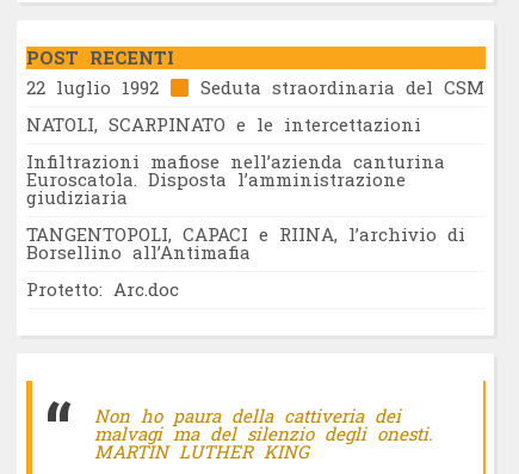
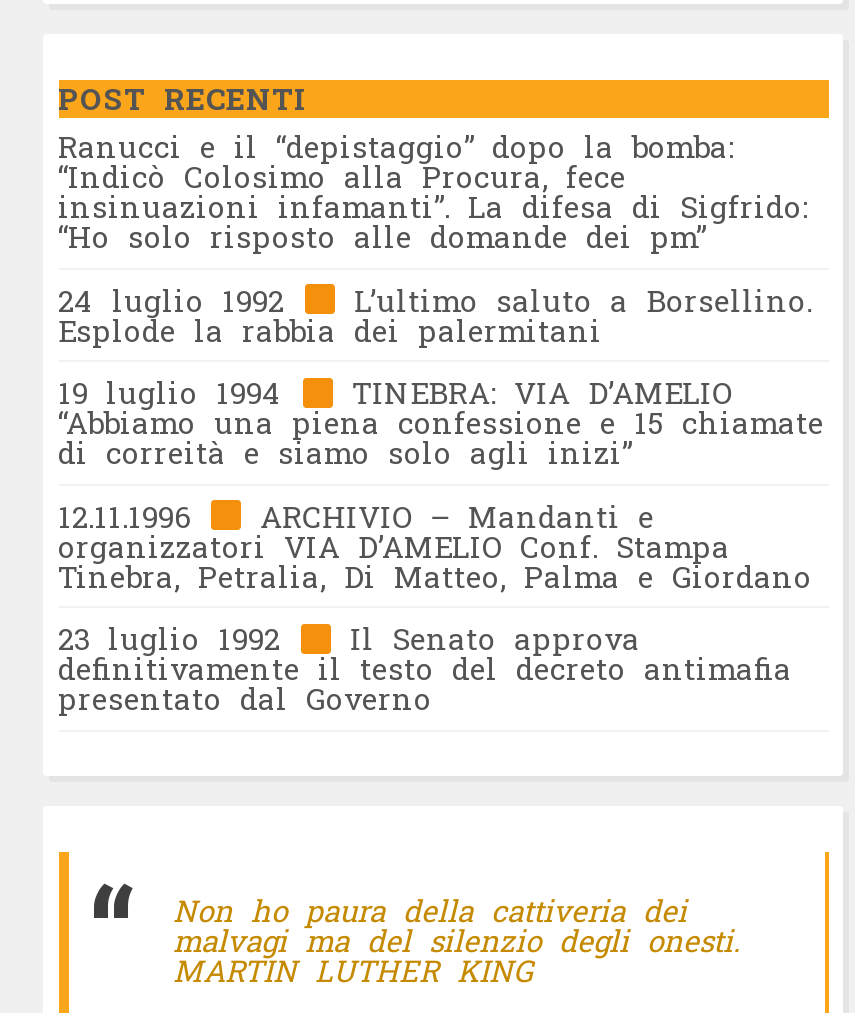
- 22 luglio 1992
- Seduta straordinaria del CSM
+ Ranucci e il “depistaggio” dopo la bomba:
+ “Indicò Colosimo alla Procura, fece
+ insinuazioni infamanti”. La difesa di Sigfrido:
+ “Ho solo risposto alle domande dei pm”

- NATOLI, SCARPINATO e le intercettazioni
+ 24 luglio 1992
+ L’ultimo saluto a Borsellino.
+ Esplode la rabbia dei palermitani

- Infiltrazioni mafiose nell’azienda canturina
- Euroscatola. Disposta l’amministrazione
- giudiziaria
+ 19 luglio 1994
+ TINEBRA: VIA D’AMELIO
+ “Abbiamo una piena confessione e 15 chiamate
+ di correità e siamo solo agli inizi”

- TANGENTOPOLI, CAPACI e RIINA, l’archivio di
- Borsellino all’Antimafia
+ 12.11.1996
+ ARCHIVIO – Mandanti e
+ organizzatori VIA D’AMELIO Conf. Stampa
+ Tinebra, Petralia, Di Matteo, Palma e Giordano

- Protetto: Arc.doc
+ 23 luglio 1992
+ Il Senato approva
+ definitivamente il testo del decreto antimafia
+ presentato dal Governo
